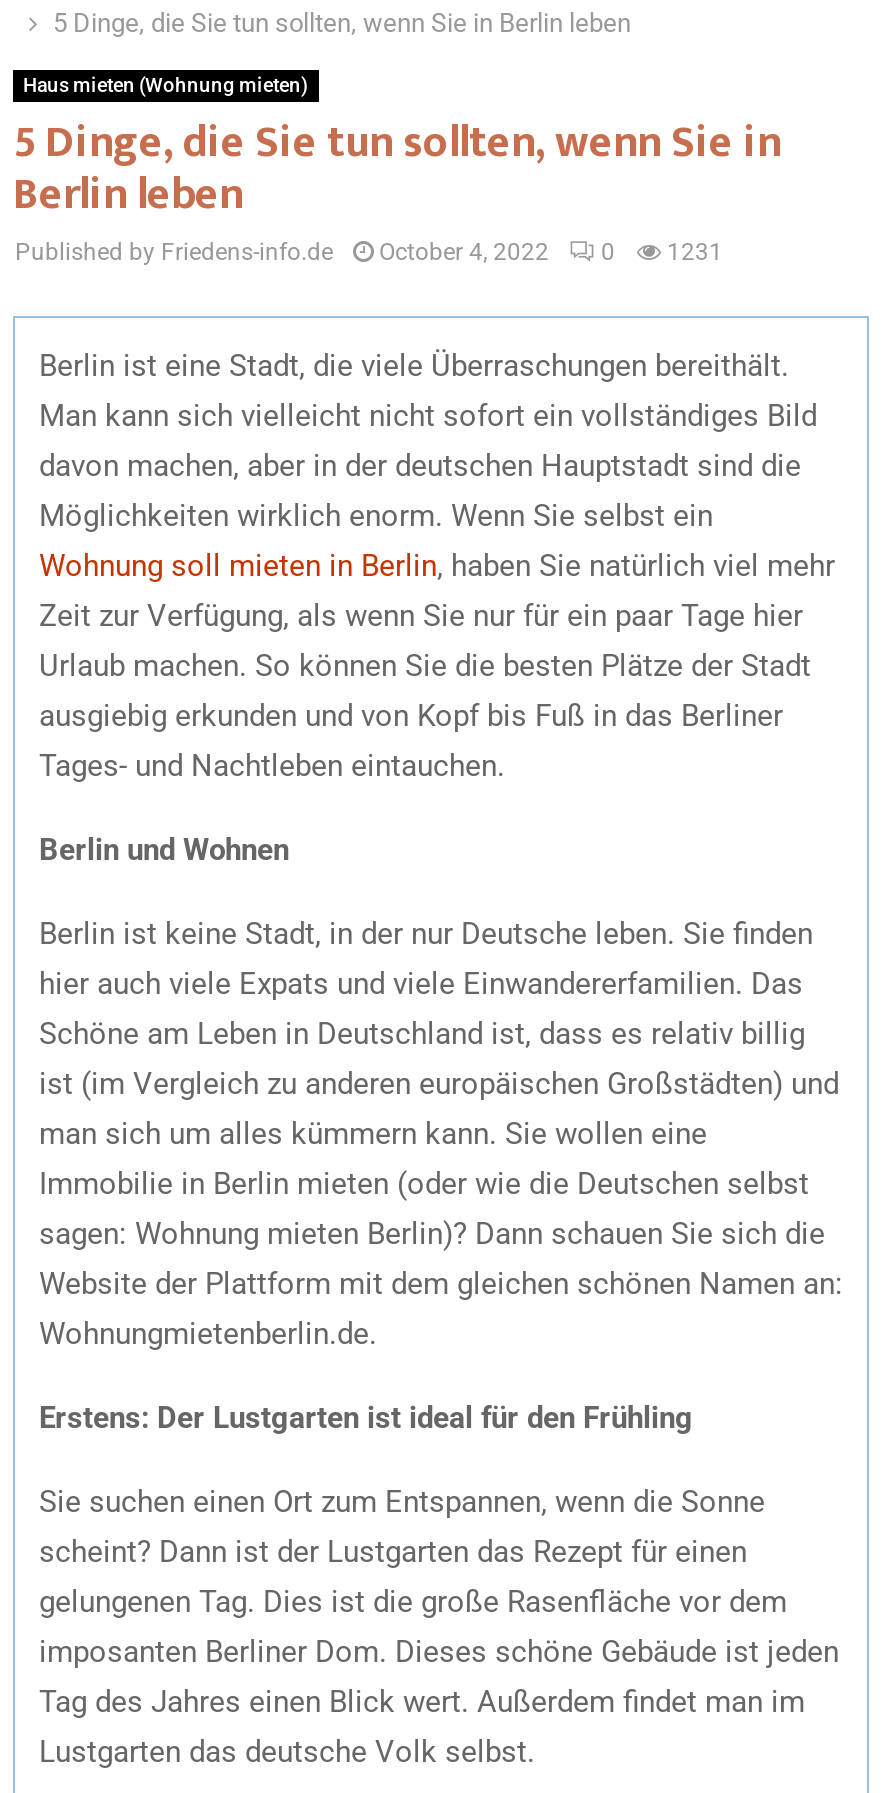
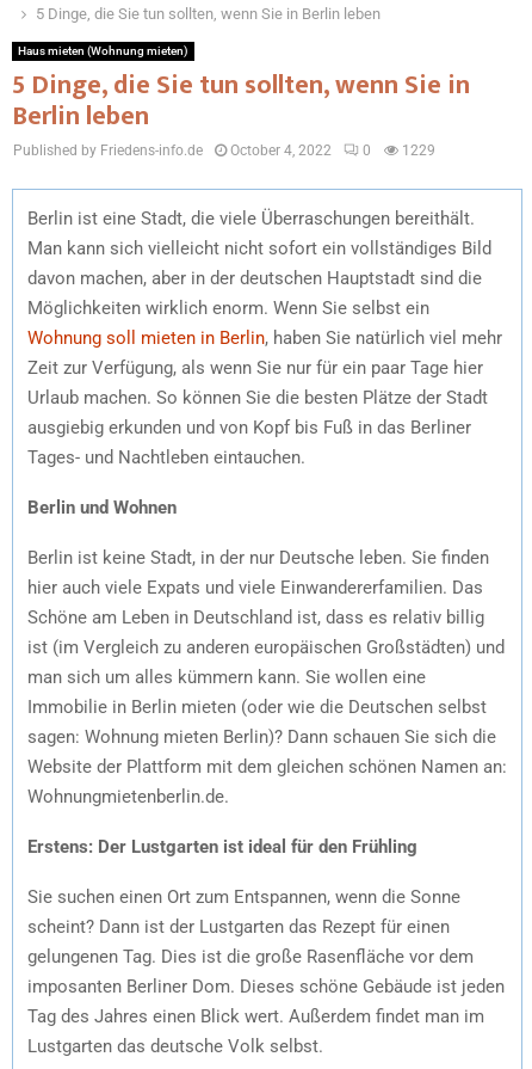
- Published by Friedens-info.de October 4, 2022 0 1231
+ Published by Friedens-info.de October 4, 2022 0 1229
